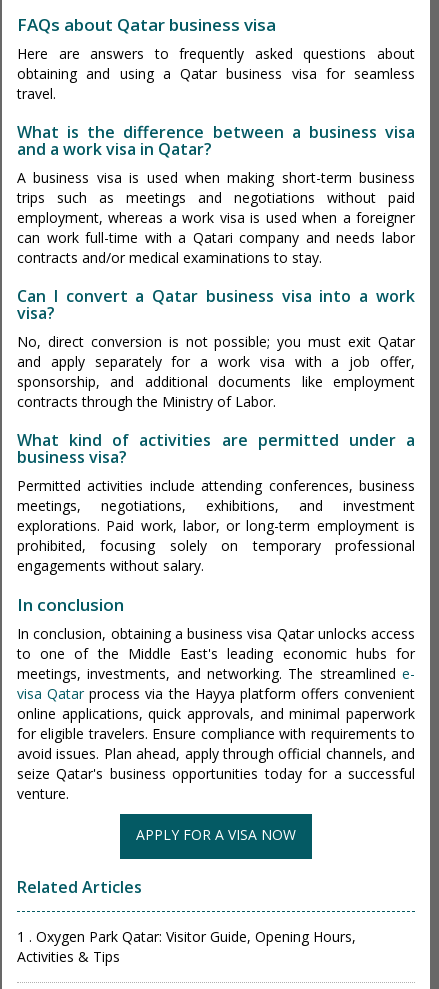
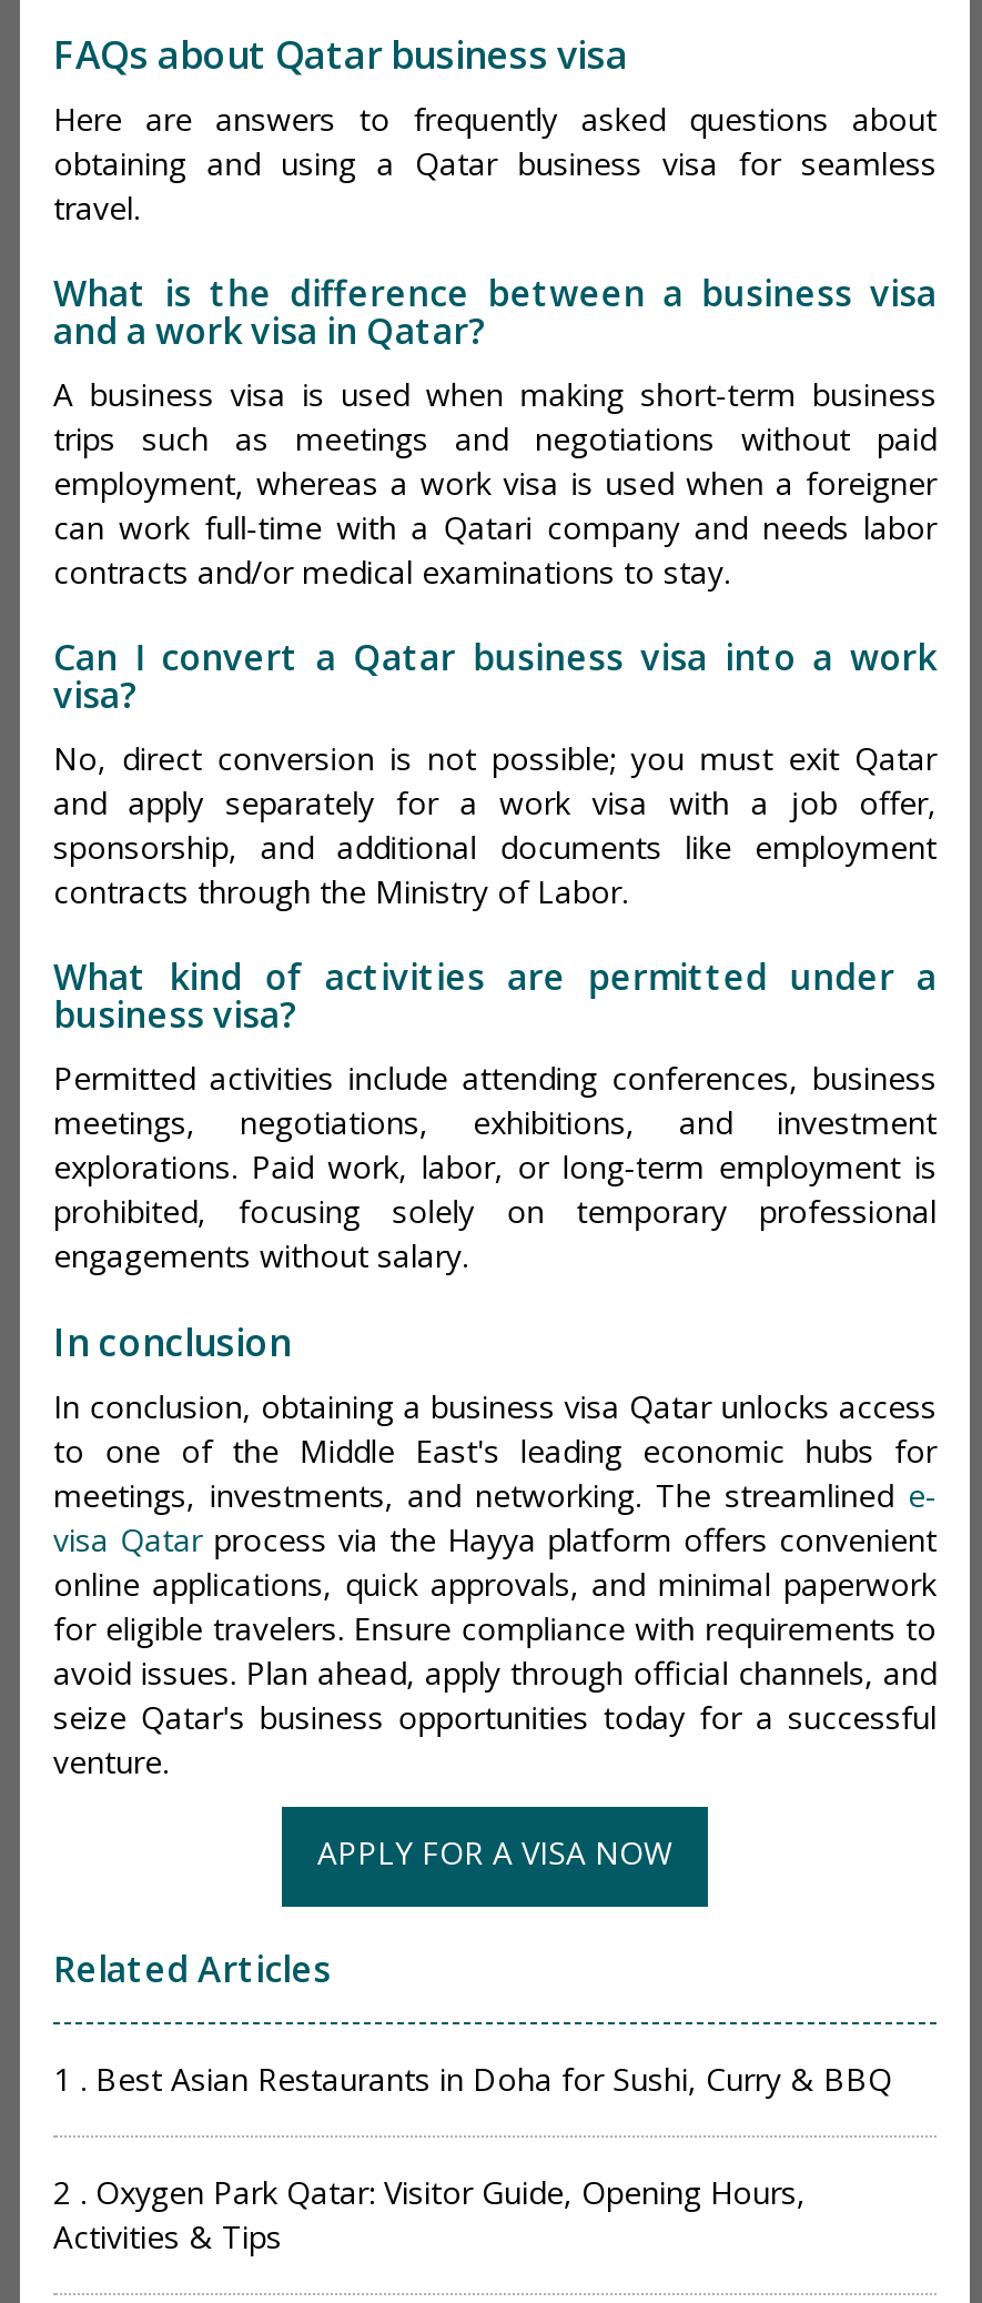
- 1 . Oxygen Park Qatar: Visitor Guide, Opening Hours,
+ 1 . Best Asian Restaurants in Doha for Sushi, Curry & BBQ
+ 2 . Oxygen Park Qatar: Visitor Guide, Opening Hours,
